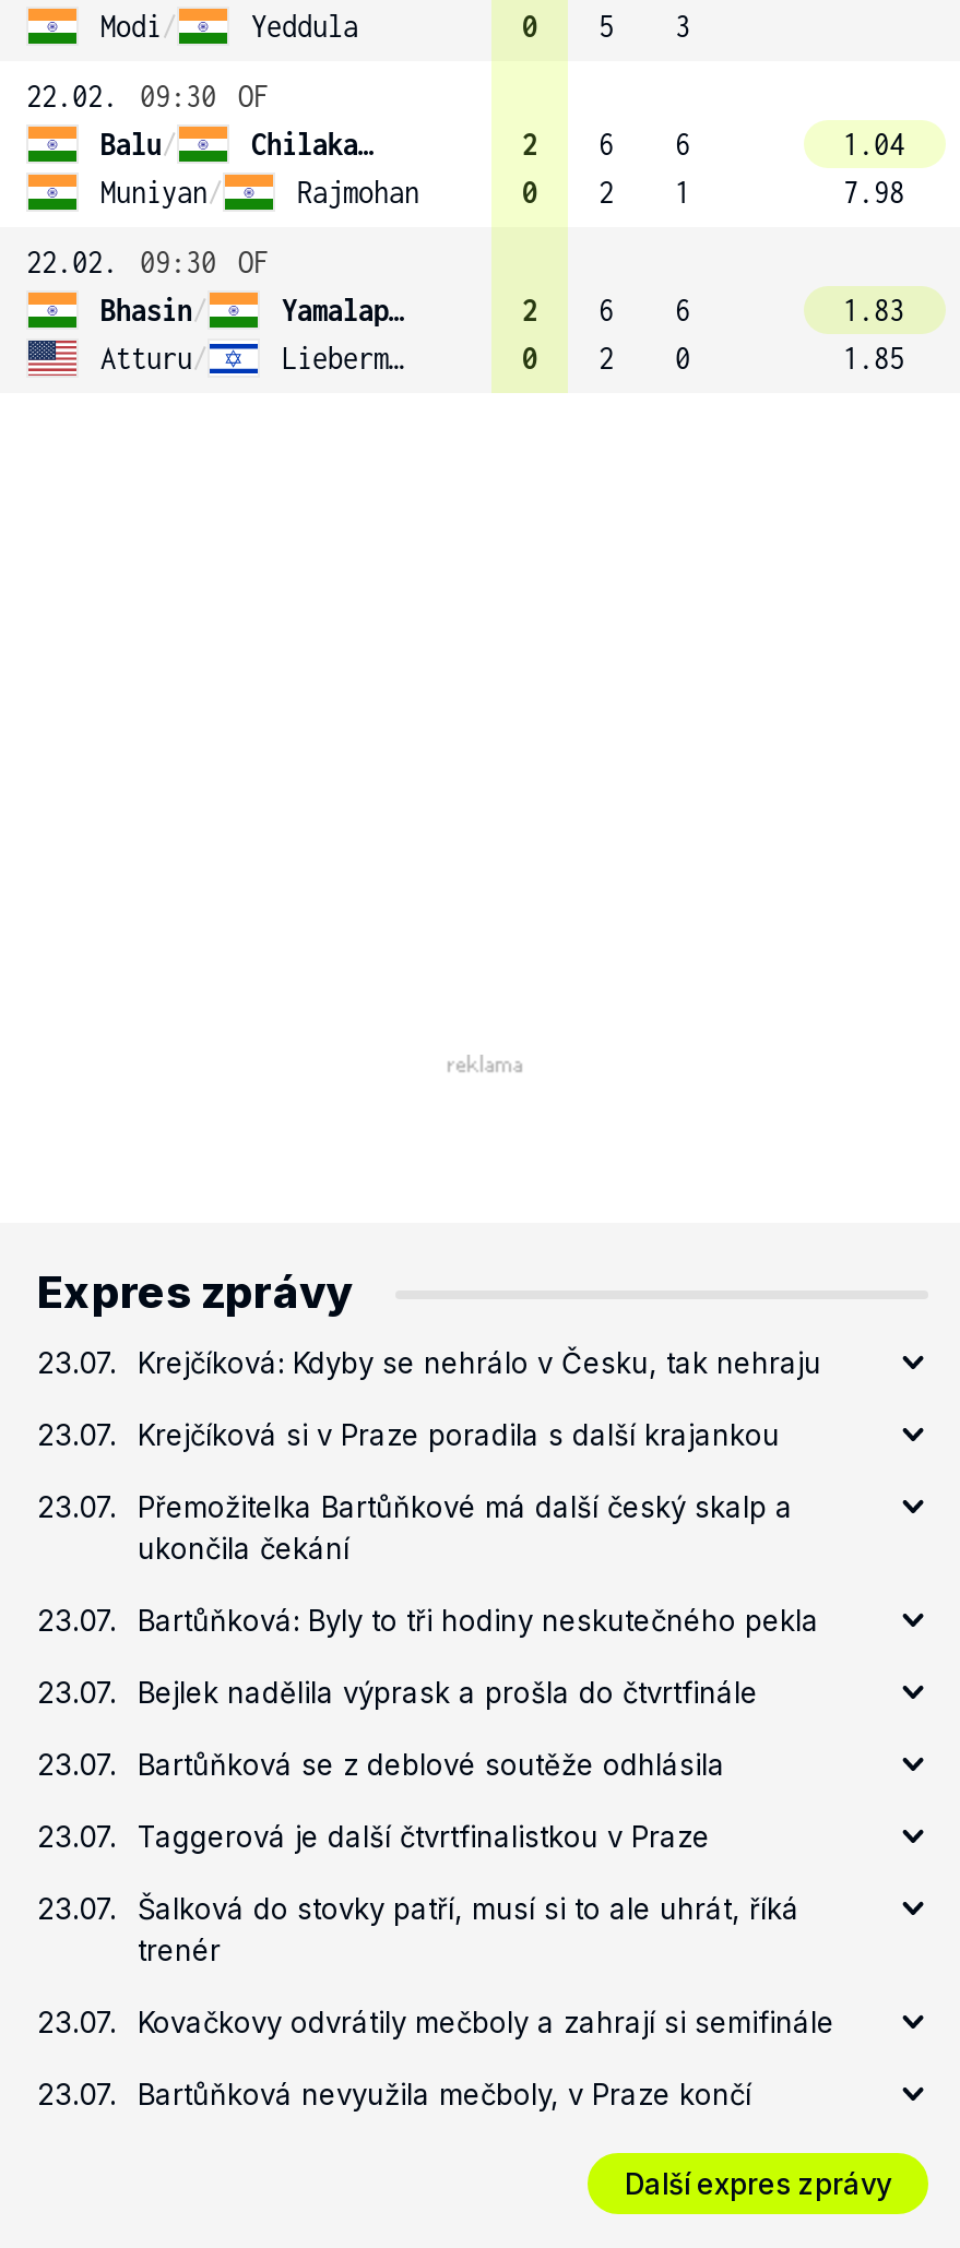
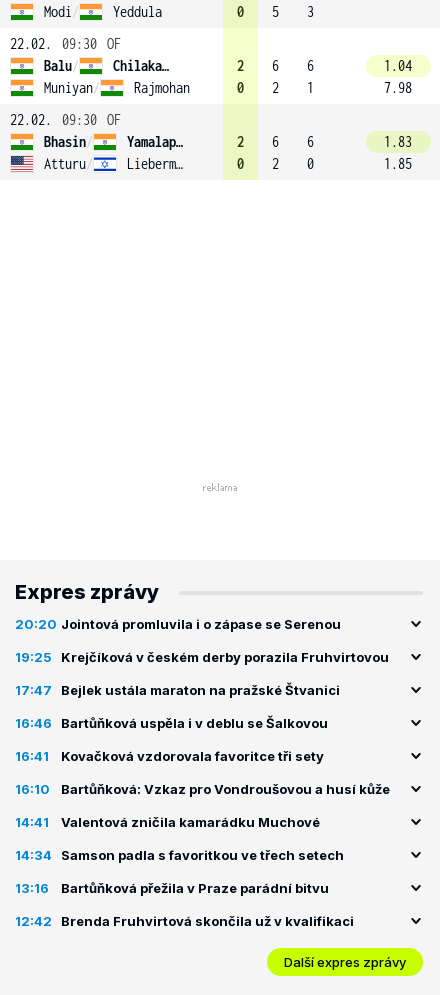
- 23.07.
- Krejčíková: Kdyby se nehrálo v Česku, tak nehraju
+ 20:20 Jointová promluvila i o zápase se Serenou

- 23.07.
- Krejčíková si v Praze poradila s další krajankou
+ 19:25 Krejčíková v českém derby porazila Fruhvirtovou

- 23.07.
- Přemožitelka Bartůňkové má další český skalp a
- ukončila čekání
+ 17:47 Bejlek ustála maraton na pražské Štvanici

- 23.07.
- Bartůňková: Byly to tři hodiny neskutečného pekla
+ 16:46 Bartůňková uspěla i v deblu se Šalkovou

- 23.07.
- Bejlek nadělila výprask a prošla do čtvrtfinále
+ 16:41
+ Kovačková vzdorovala favoritce tři sety

- 23.07.
- Bartůňková se z deblové soutěže odhlásila
+ 16:10
+ Bartůňková: Vzkaz pro Vondroušovou a husí kůže

- 23.07.
- Taggerová je další čtvrtfinalistkou v Praze
+ 14:41
+ Valentová zničila kamarádku Muchové

- 23.07.
- Šalková do stovky patří, musí si to ale uhrát, říká
- trenér
+ 14:34 Samson padla s favoritkou ve třech setech

- 23.07.
- Kovačkovy odvrátily mečboly a zahrají si semifinále
+ 13:16
+ Bartůňková přežila v Praze parádní bitvu

- 23.07.
- Bartůňková nevyužila mečboly, v Praze končí
+ 12:42 Brenda Fruhvirtová skončila už v kvalifikaci
